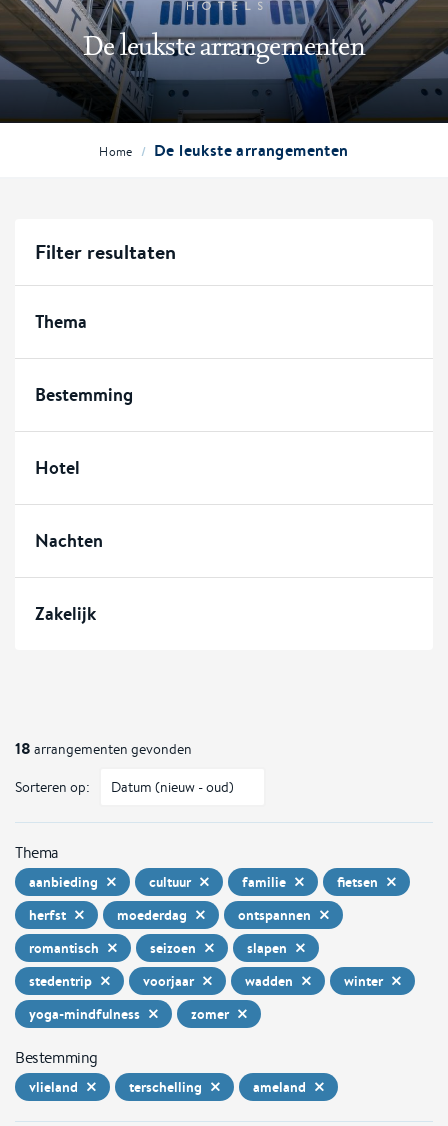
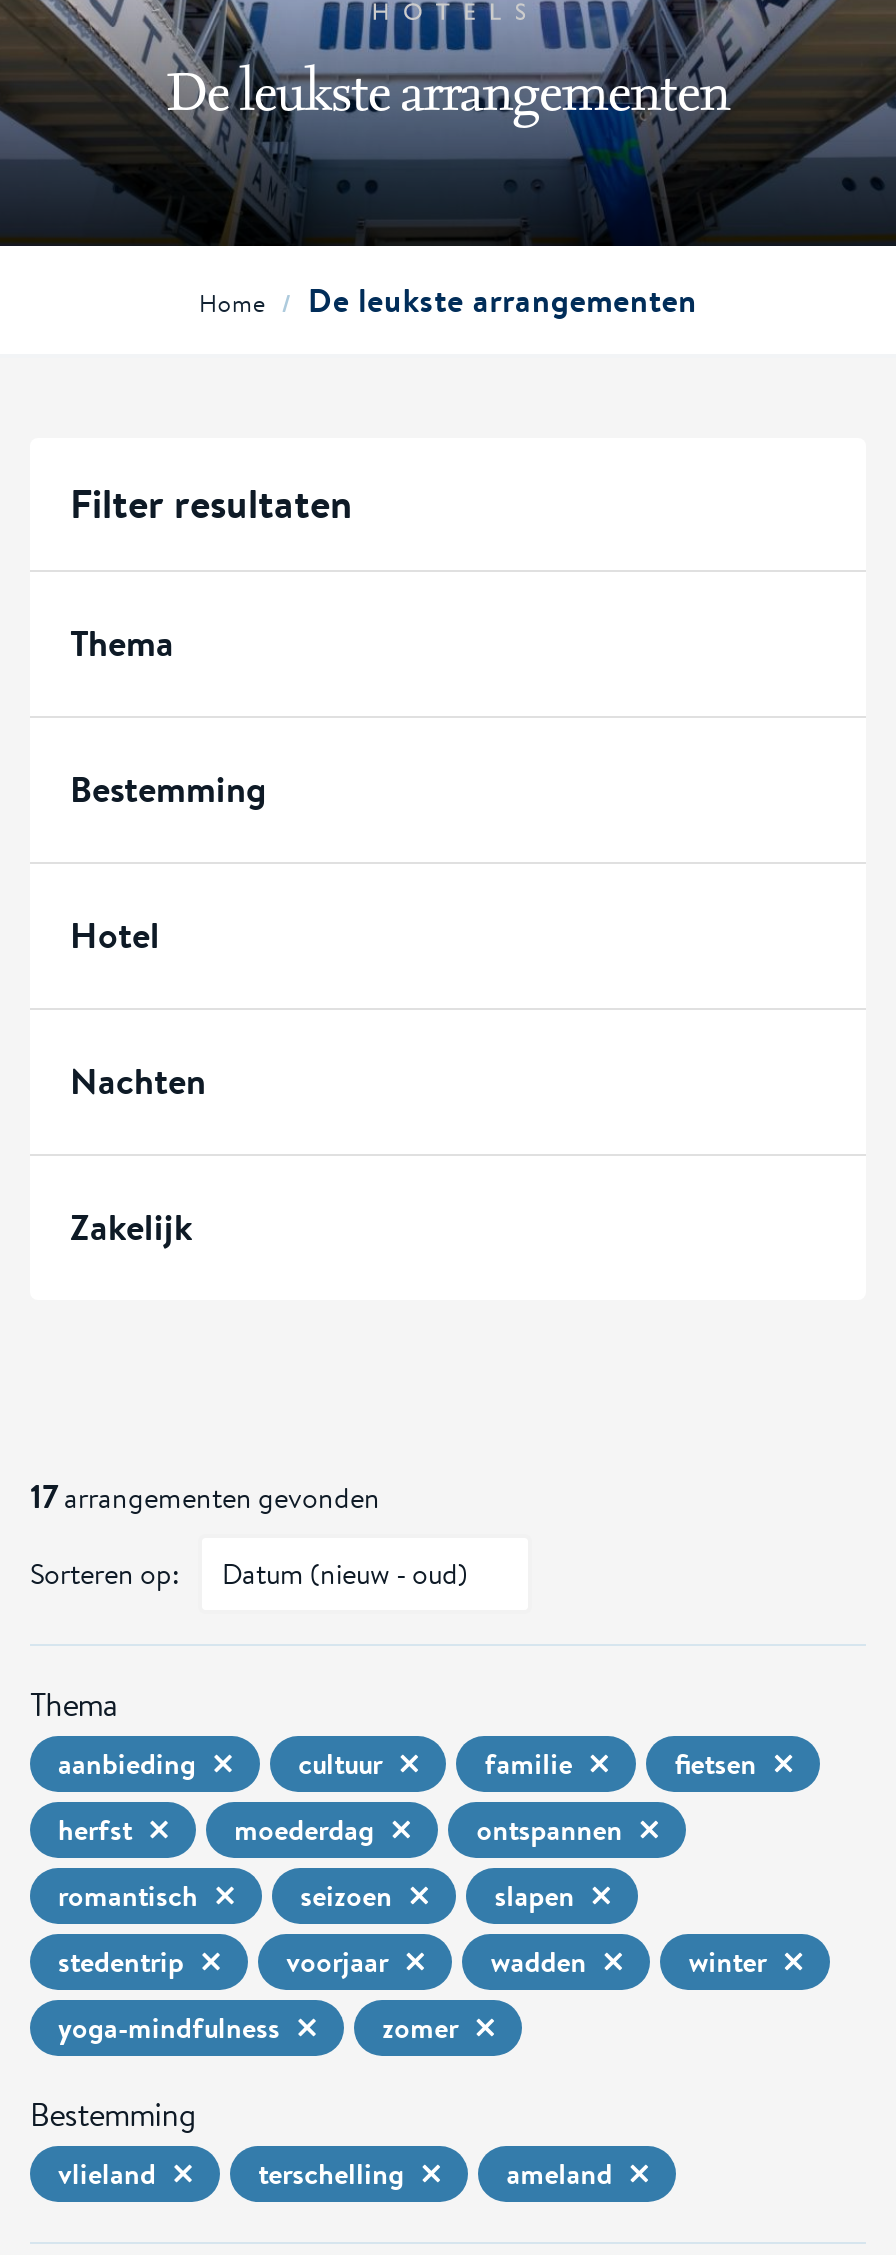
- 18arrangementen gevonden
+ 17arrangementen gevonden
